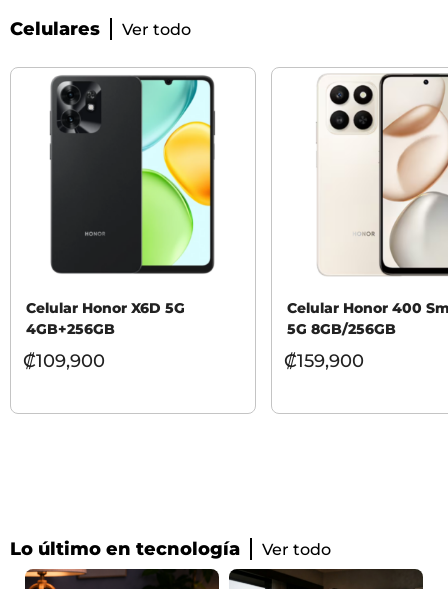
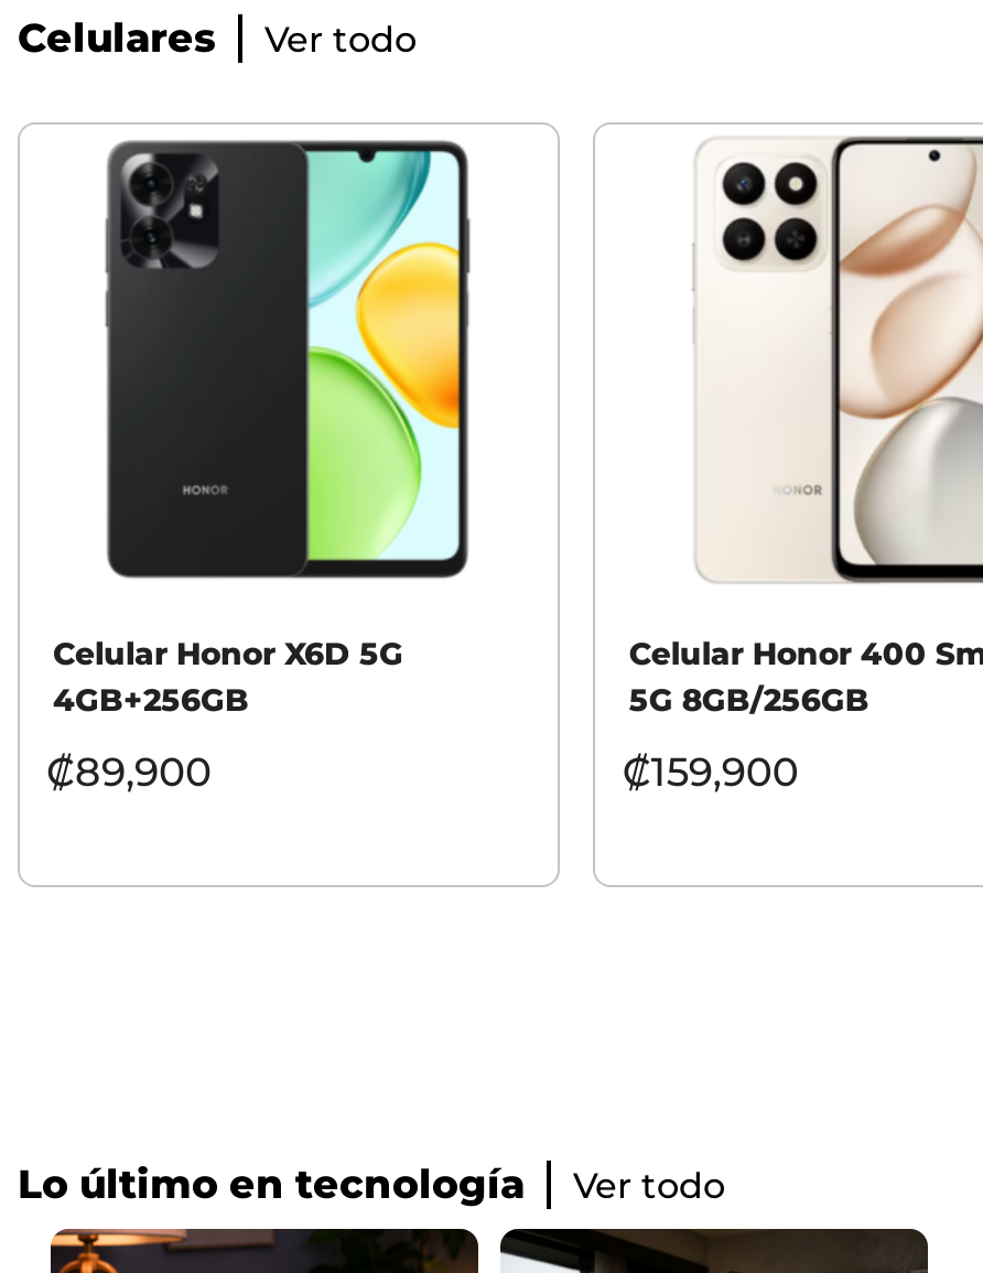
- ₡109,900
+ ₡89,900
